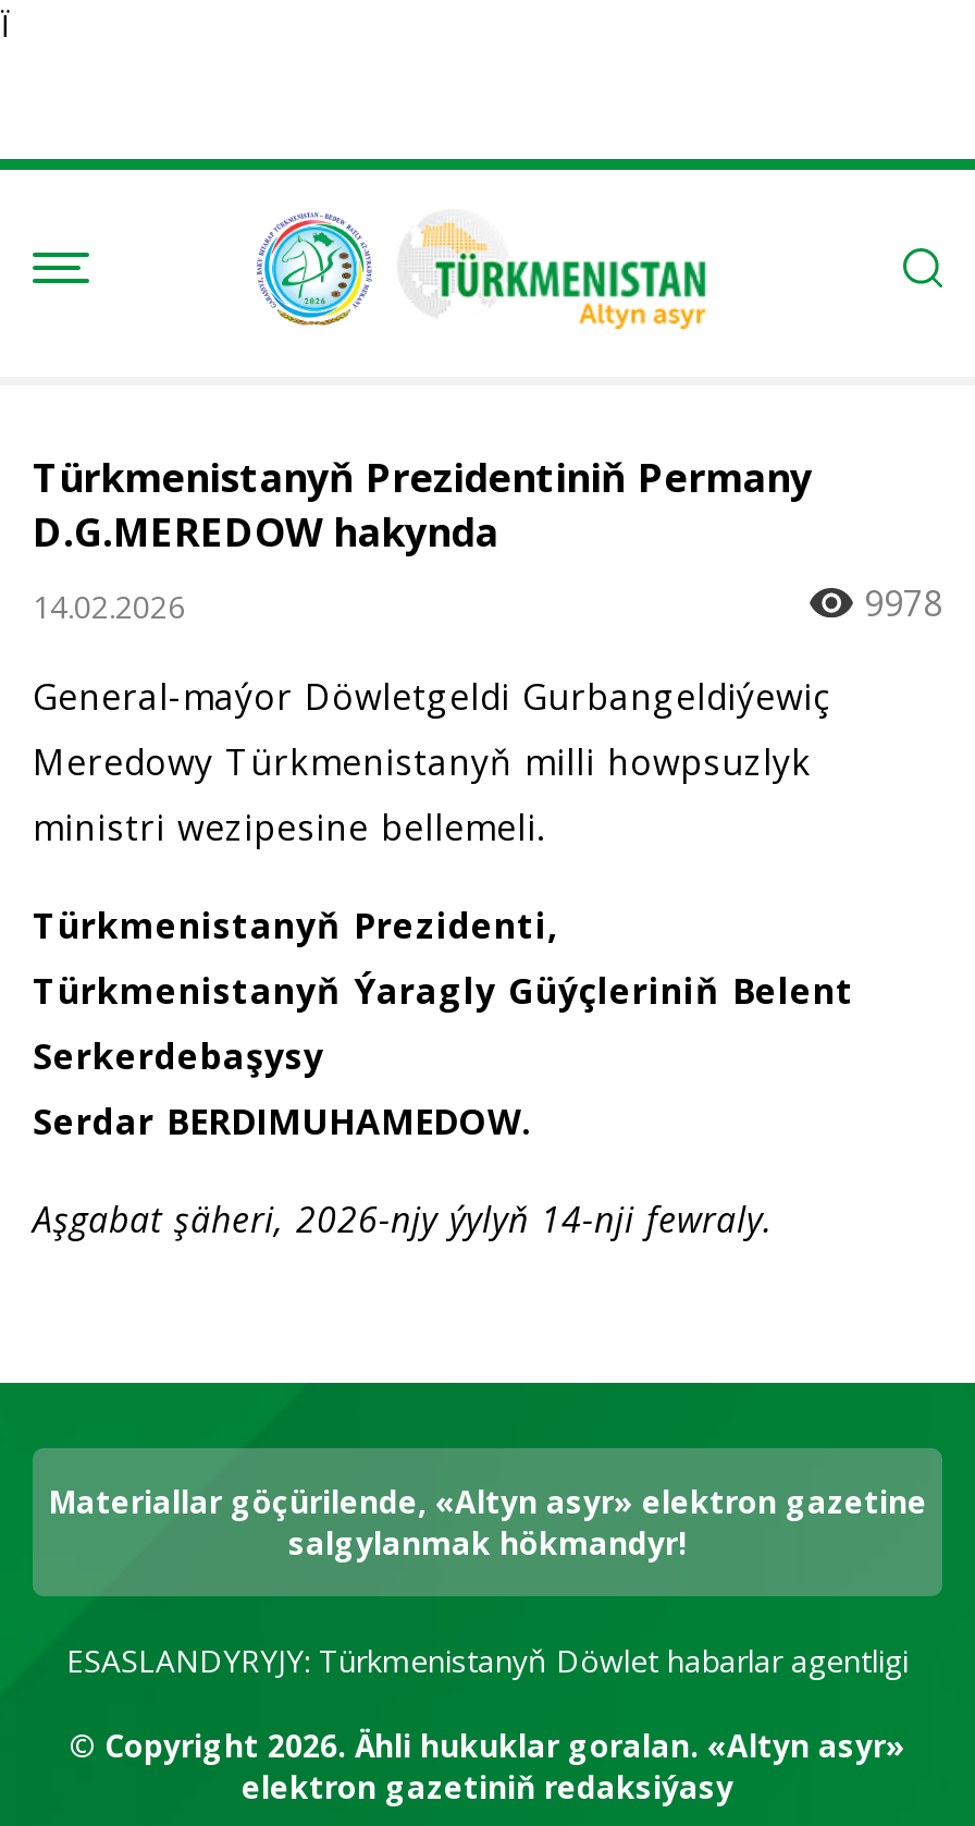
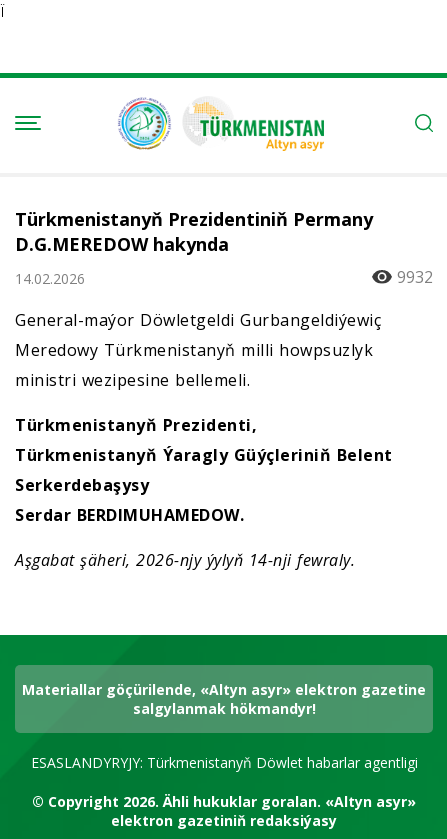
- 9978
+ 9932
